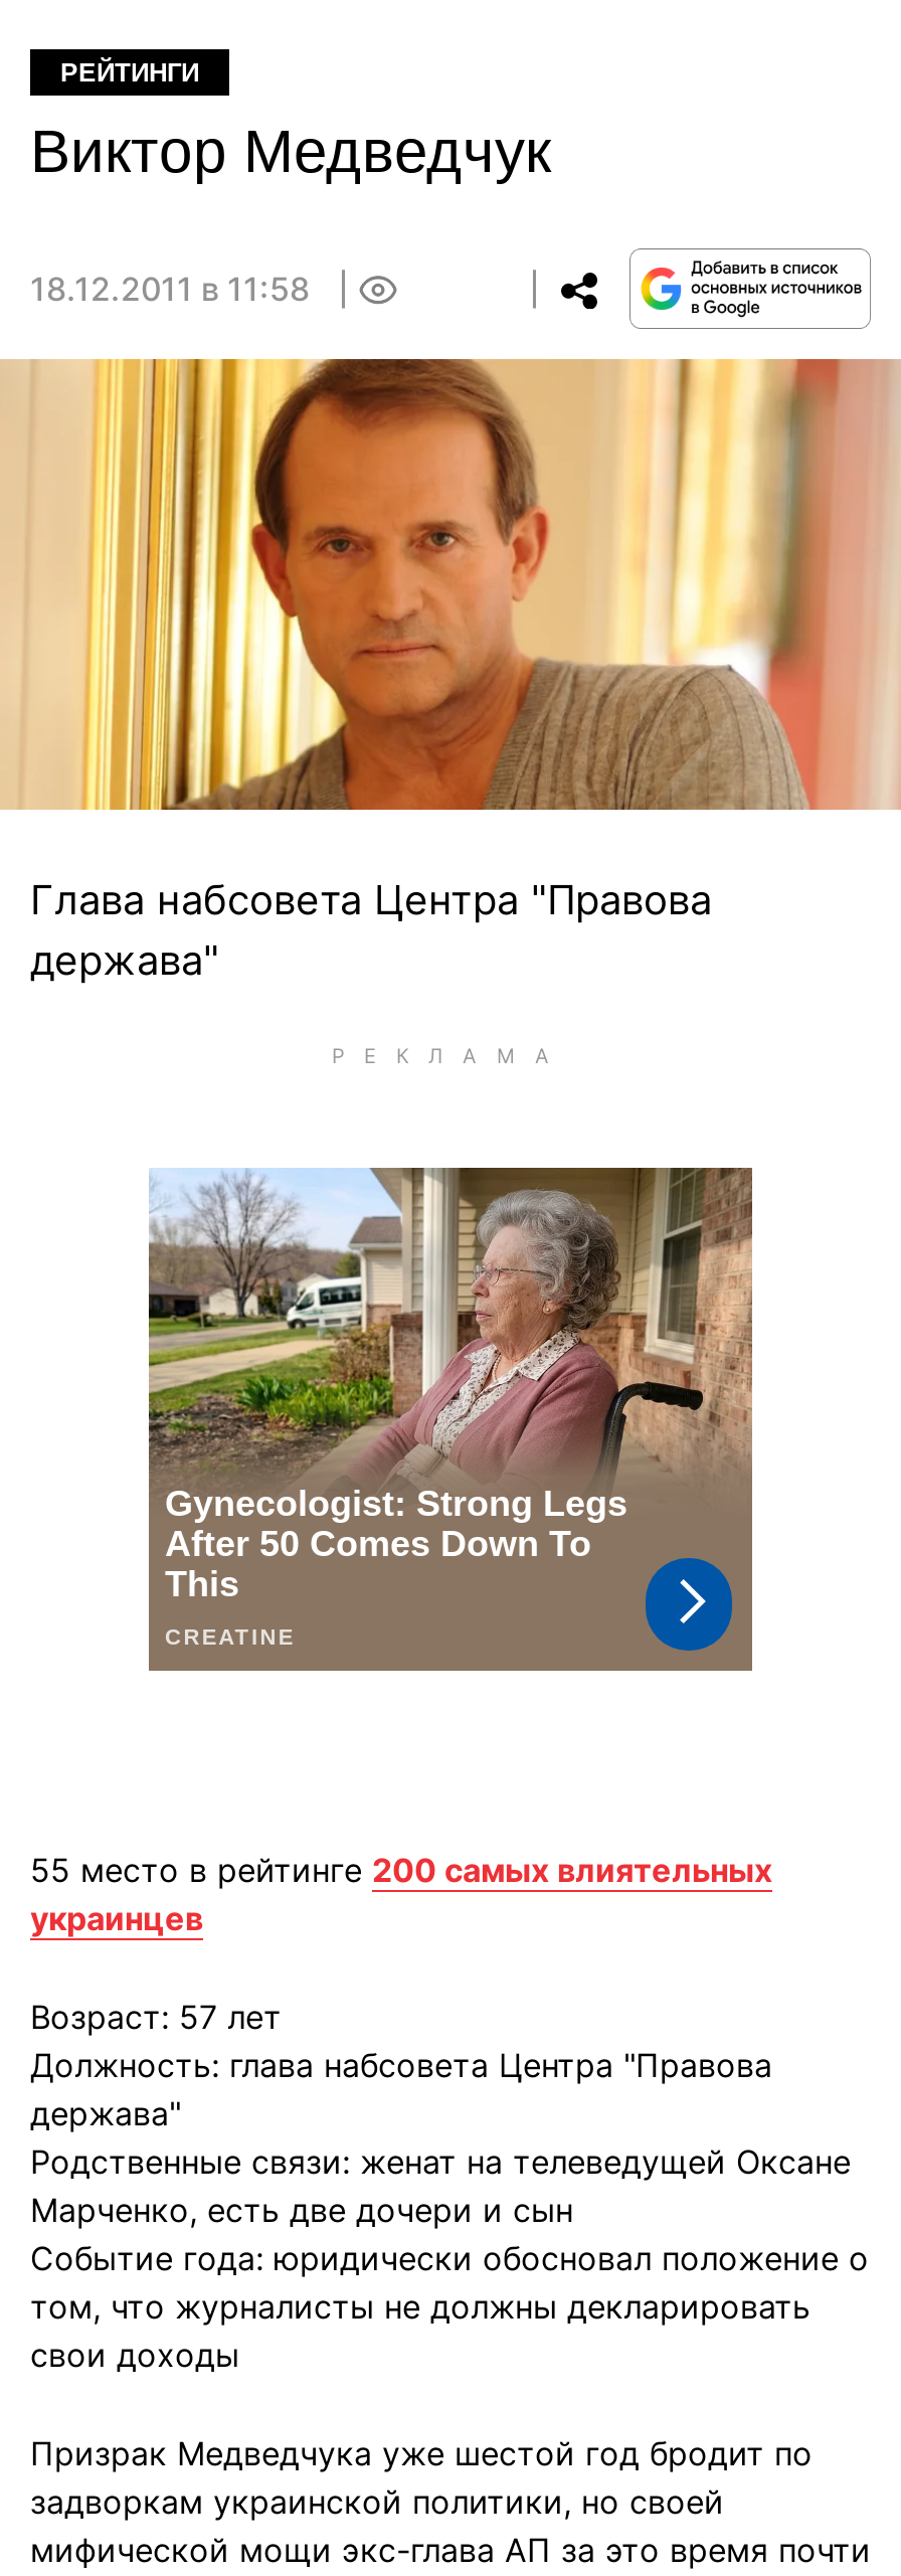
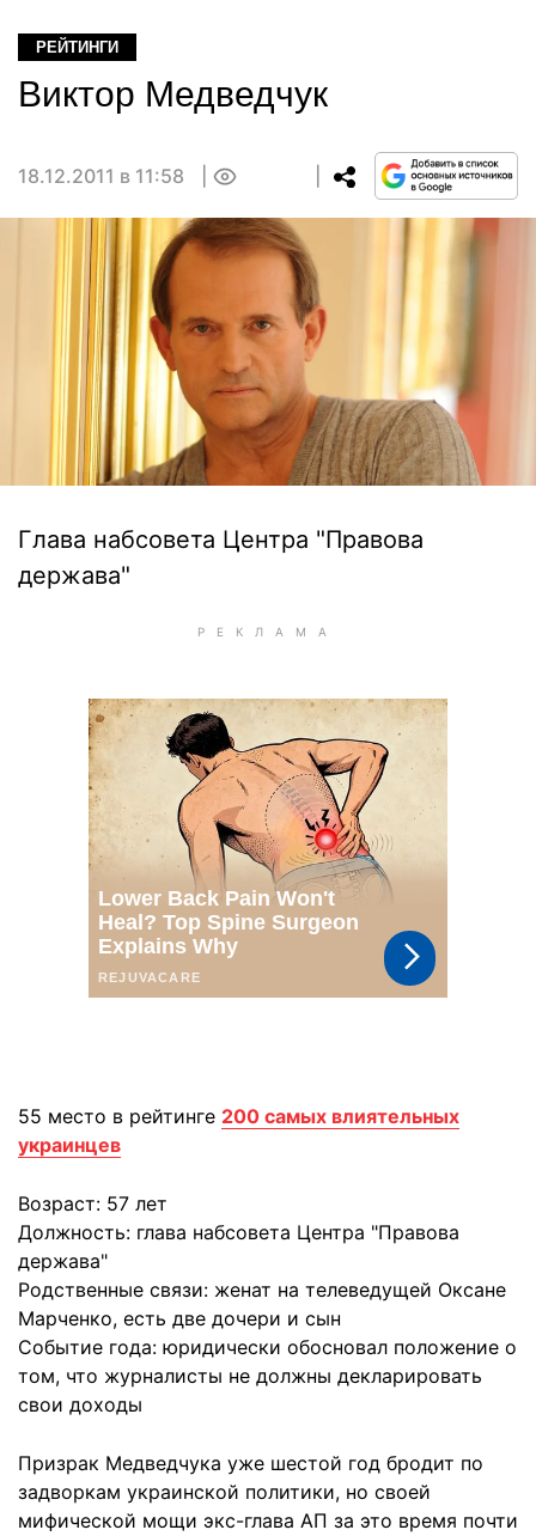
- [image]
+ [image]
